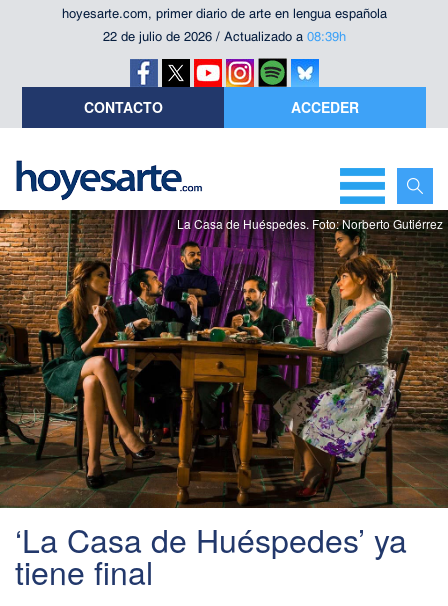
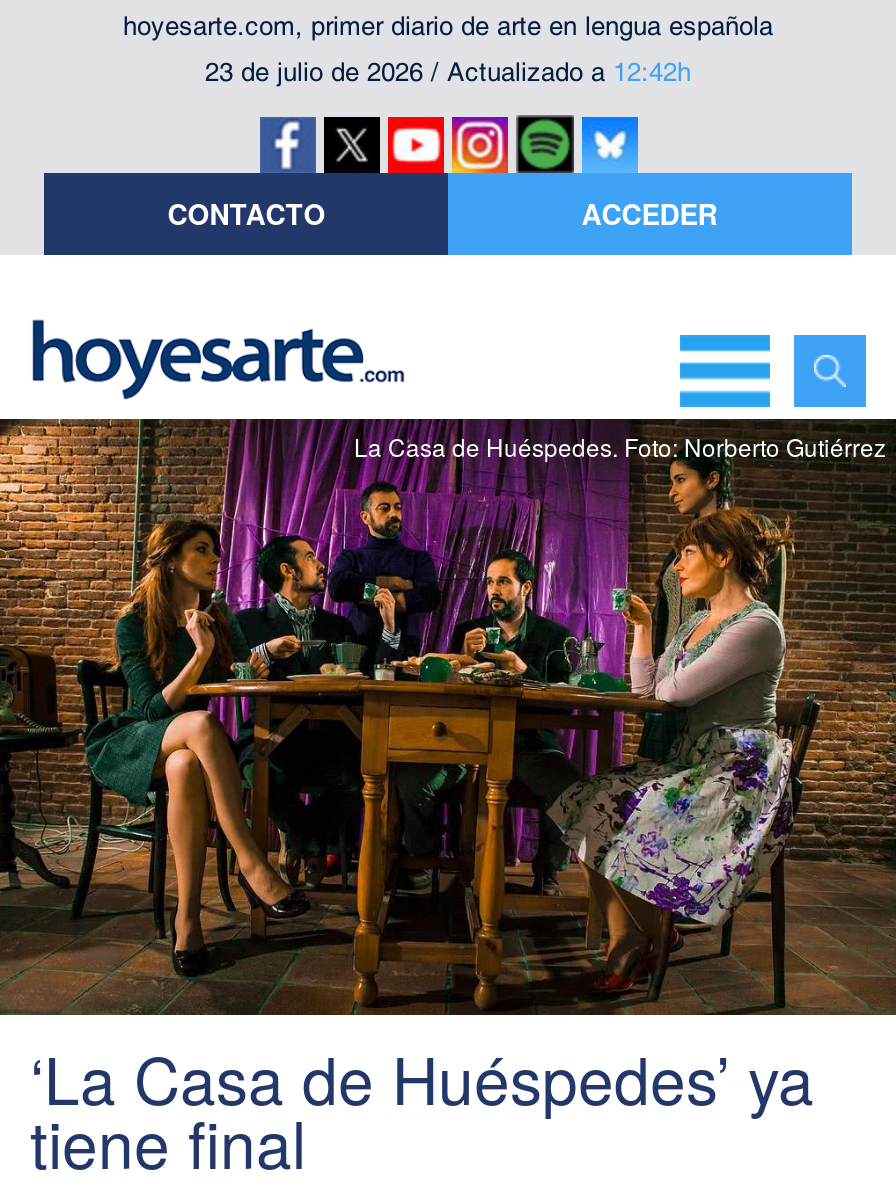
- 22 de julio de 2026 / Actualizado a 08:39h
+ 23 de julio de 2026 / Actualizado a 12:42h
